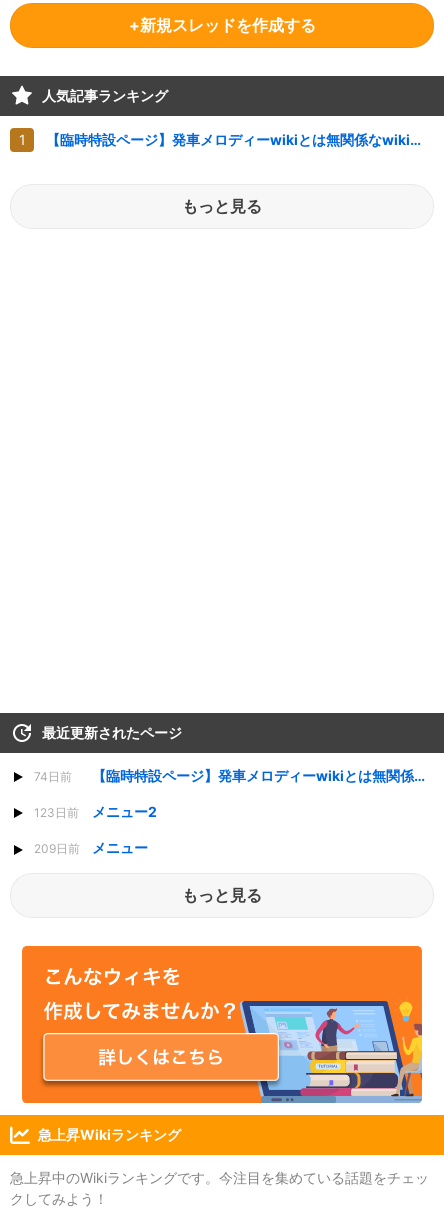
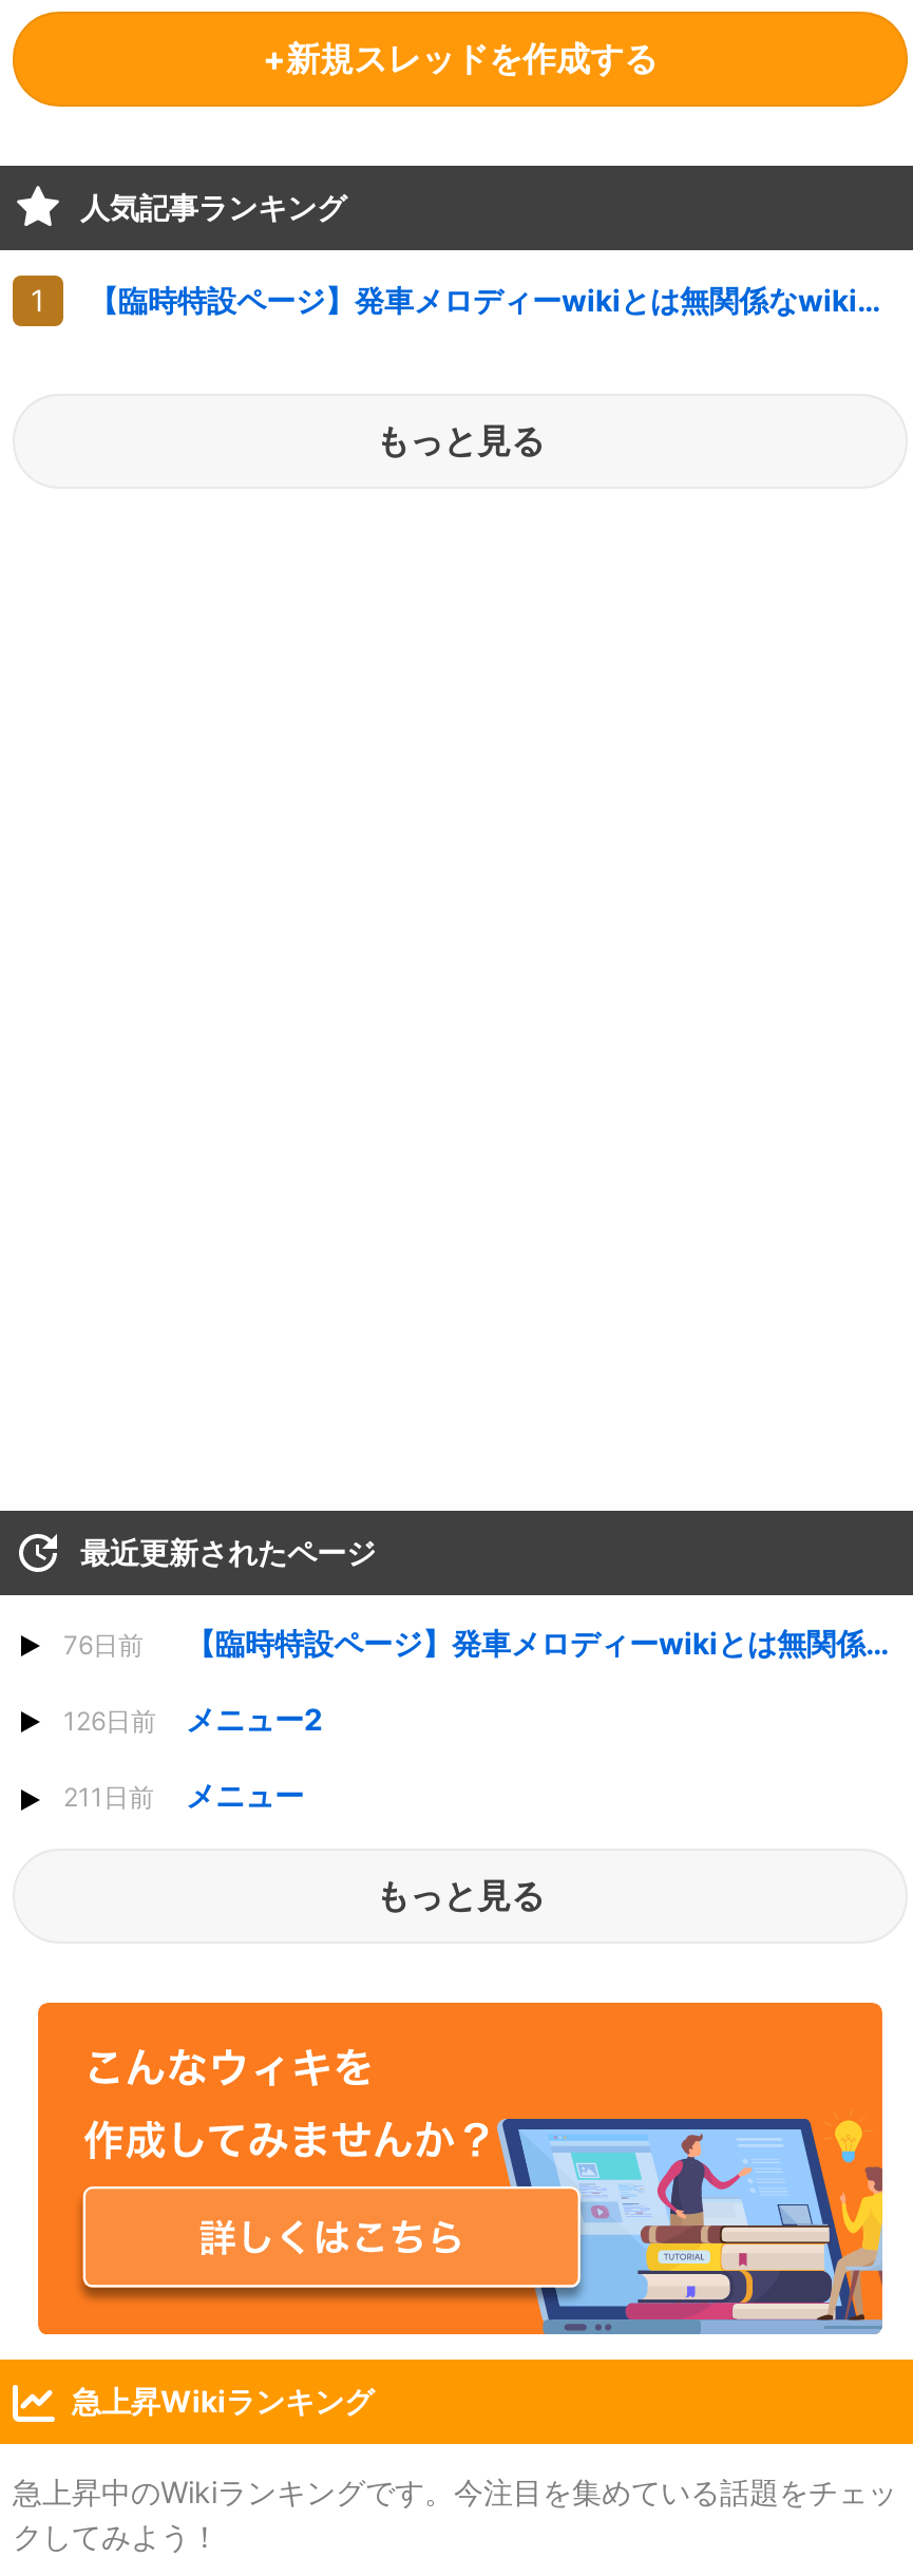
- 74日前
+ 76日前

- 123日前 メニュー2
+ 126日前 メニュー2

- 209日前 メニュー
+ 211日前 メニュー
